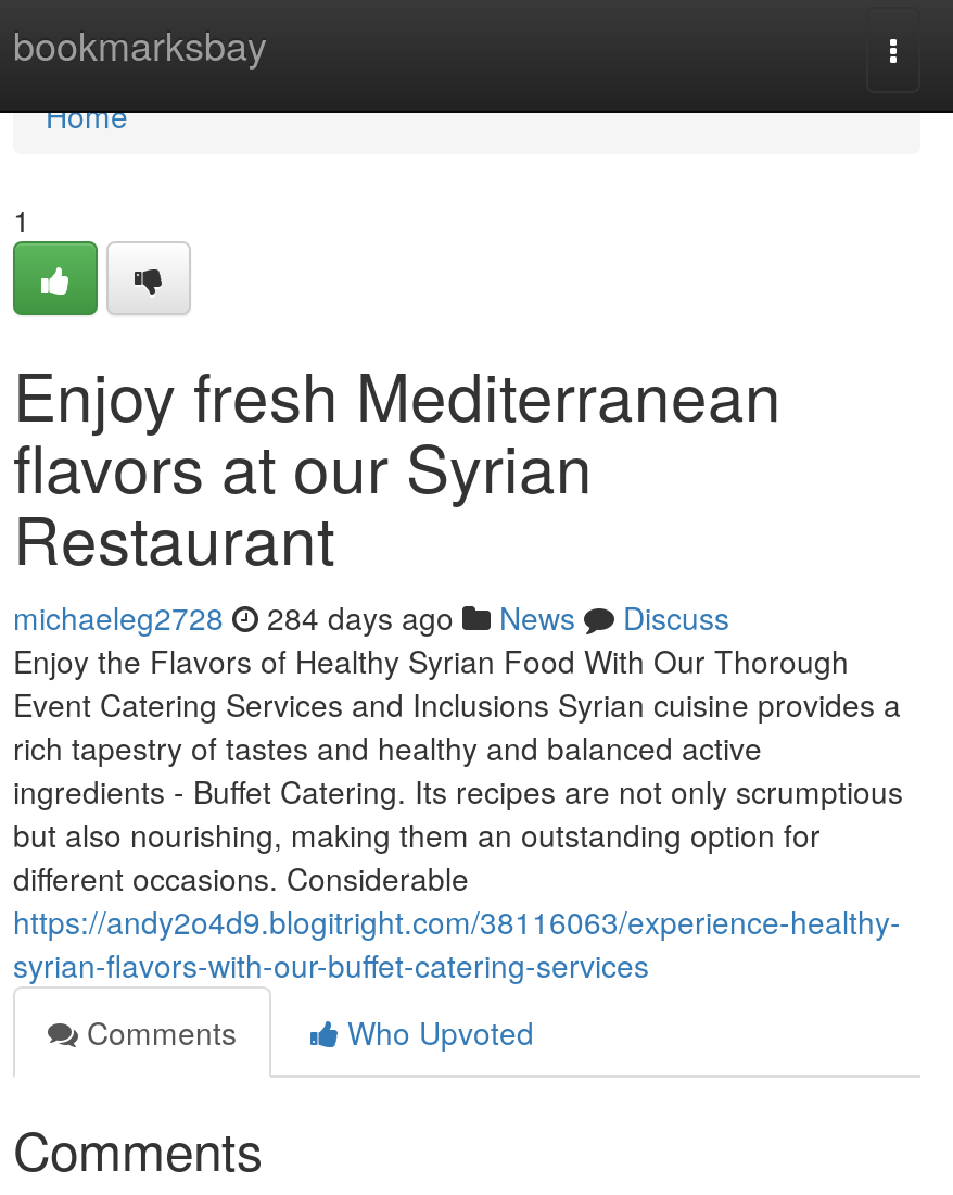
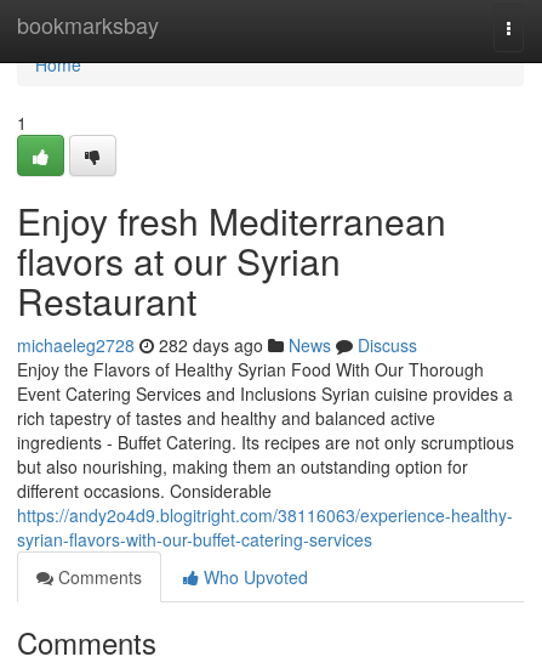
- michaeleg2728 284 days ago News Discuss
+ michaeleg2728 282 days ago News Discuss
